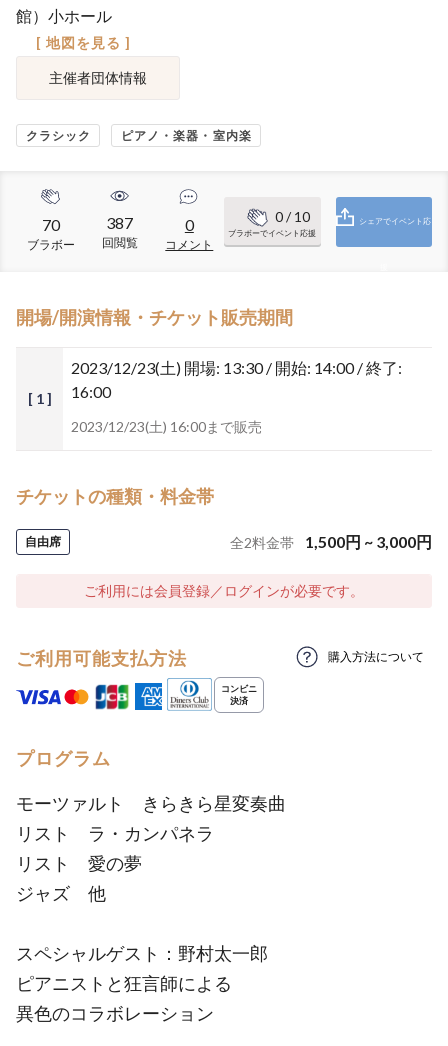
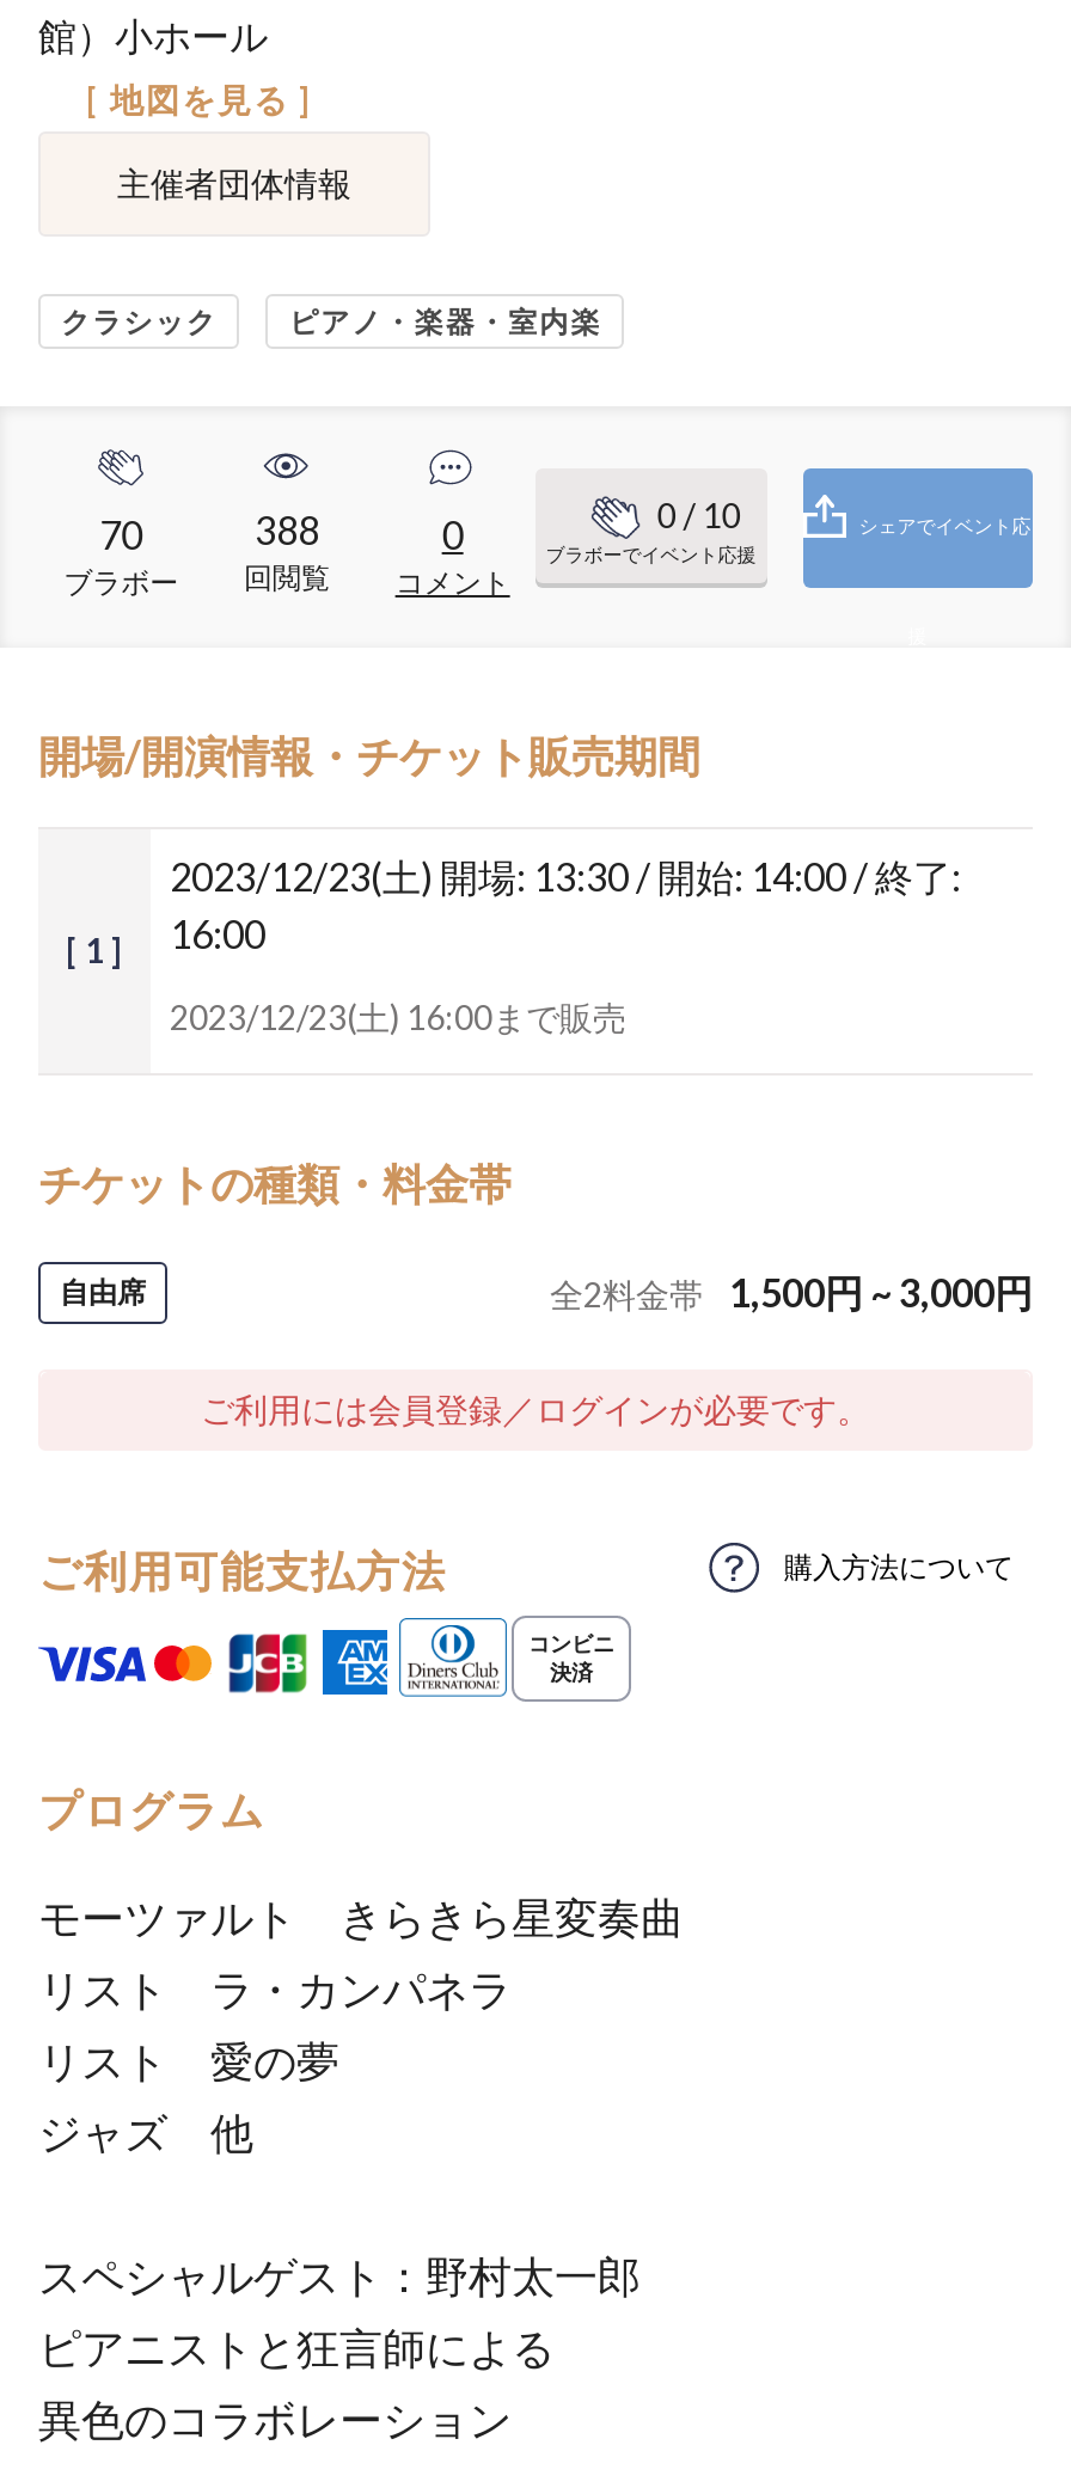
- 387
+ 388
